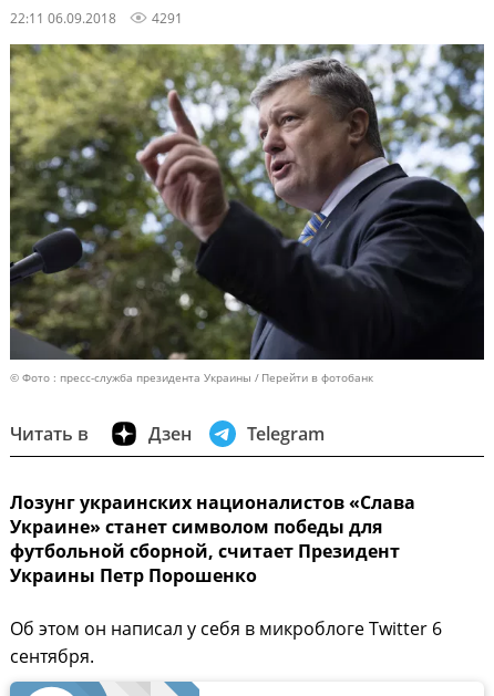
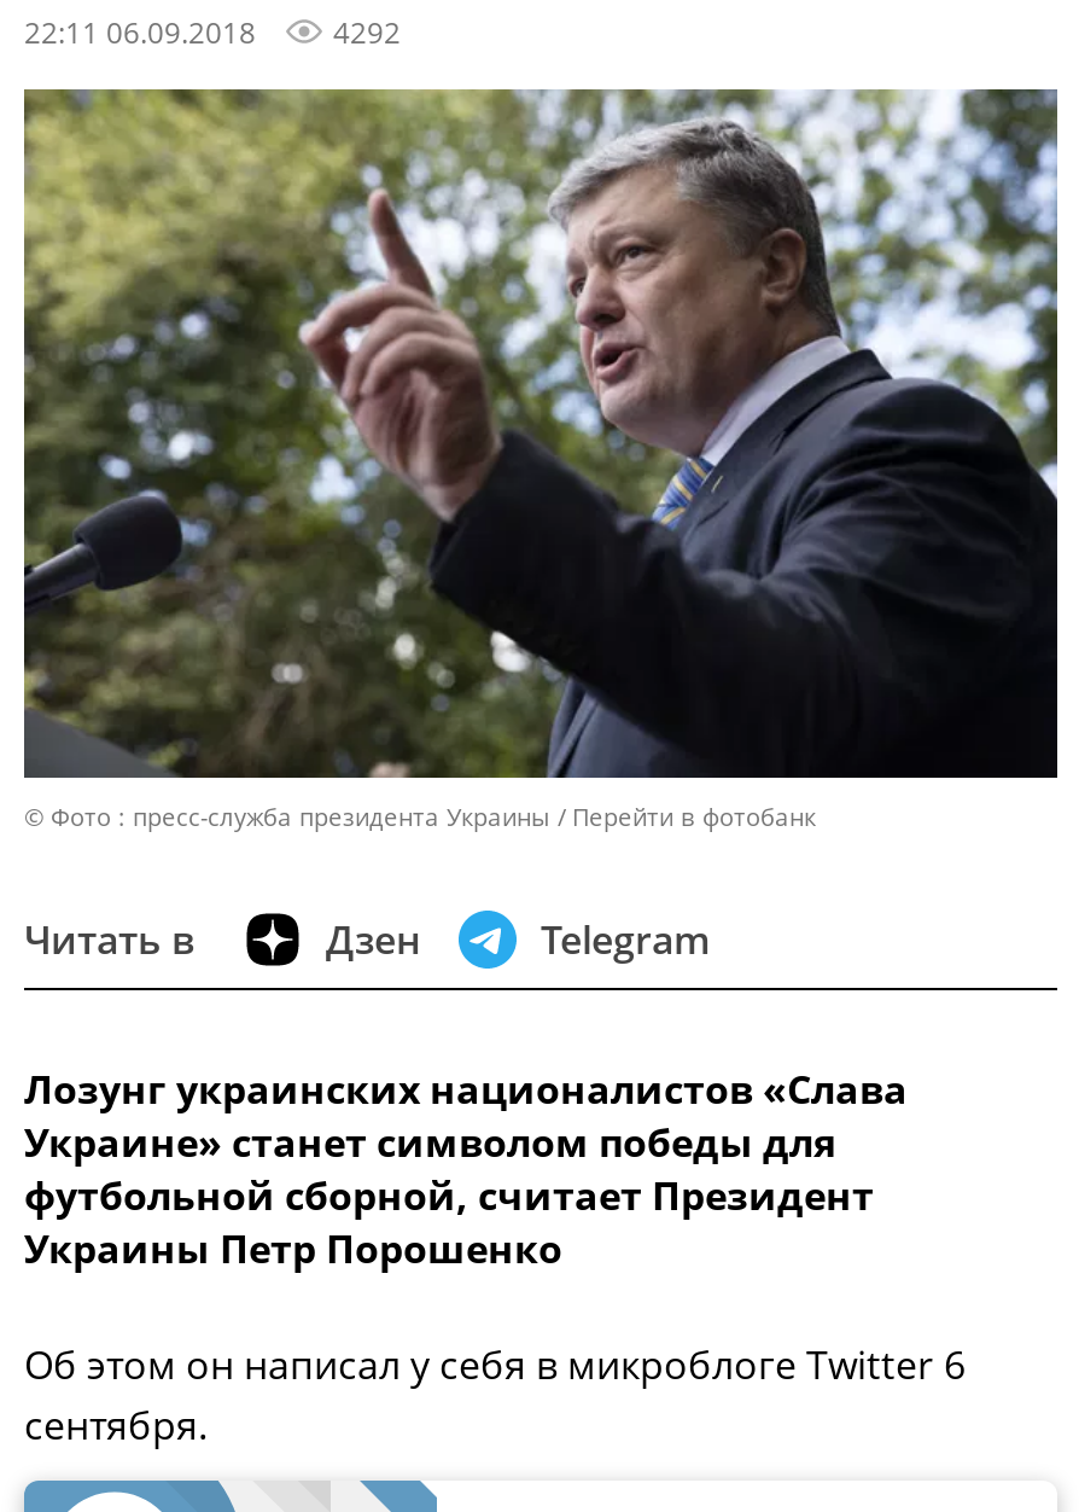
- 22:11 06.09.2018 4291
+ 22:11 06.09.2018 4292
